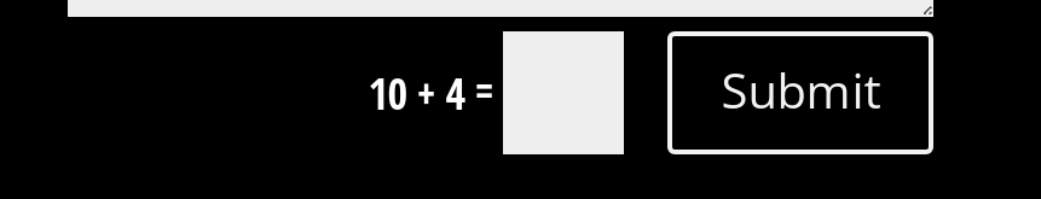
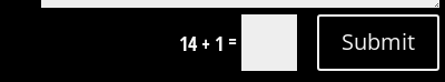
- 10 + 4 =
+ 14 + 1 =
